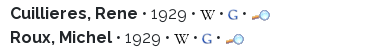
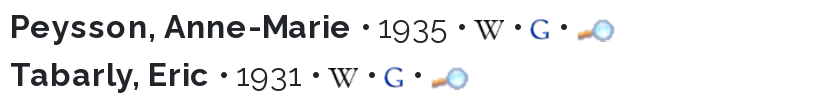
- Cuillieres, Rene • 1929 •
+ Peysson, Anne-Marie • 1935 •

- Roux, Michel • 1929 •
+ Tabarly, Eric • 1931 •
